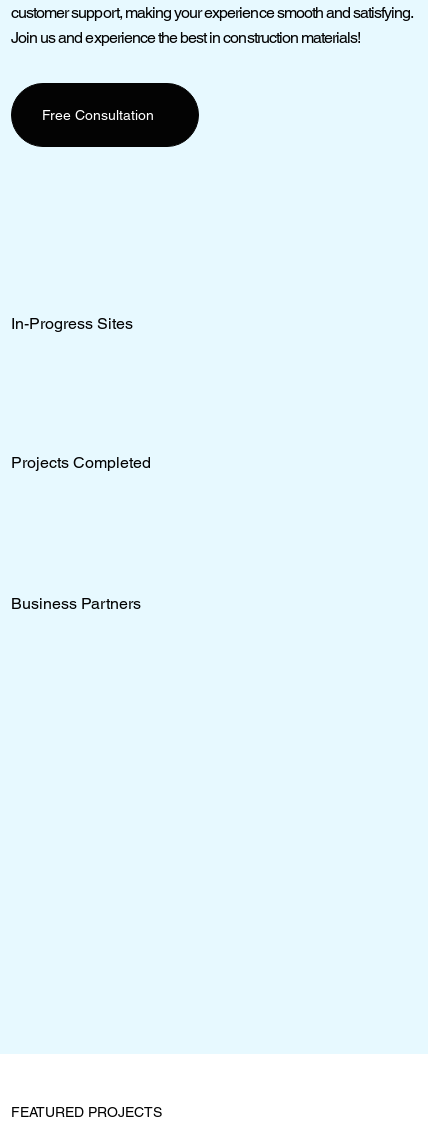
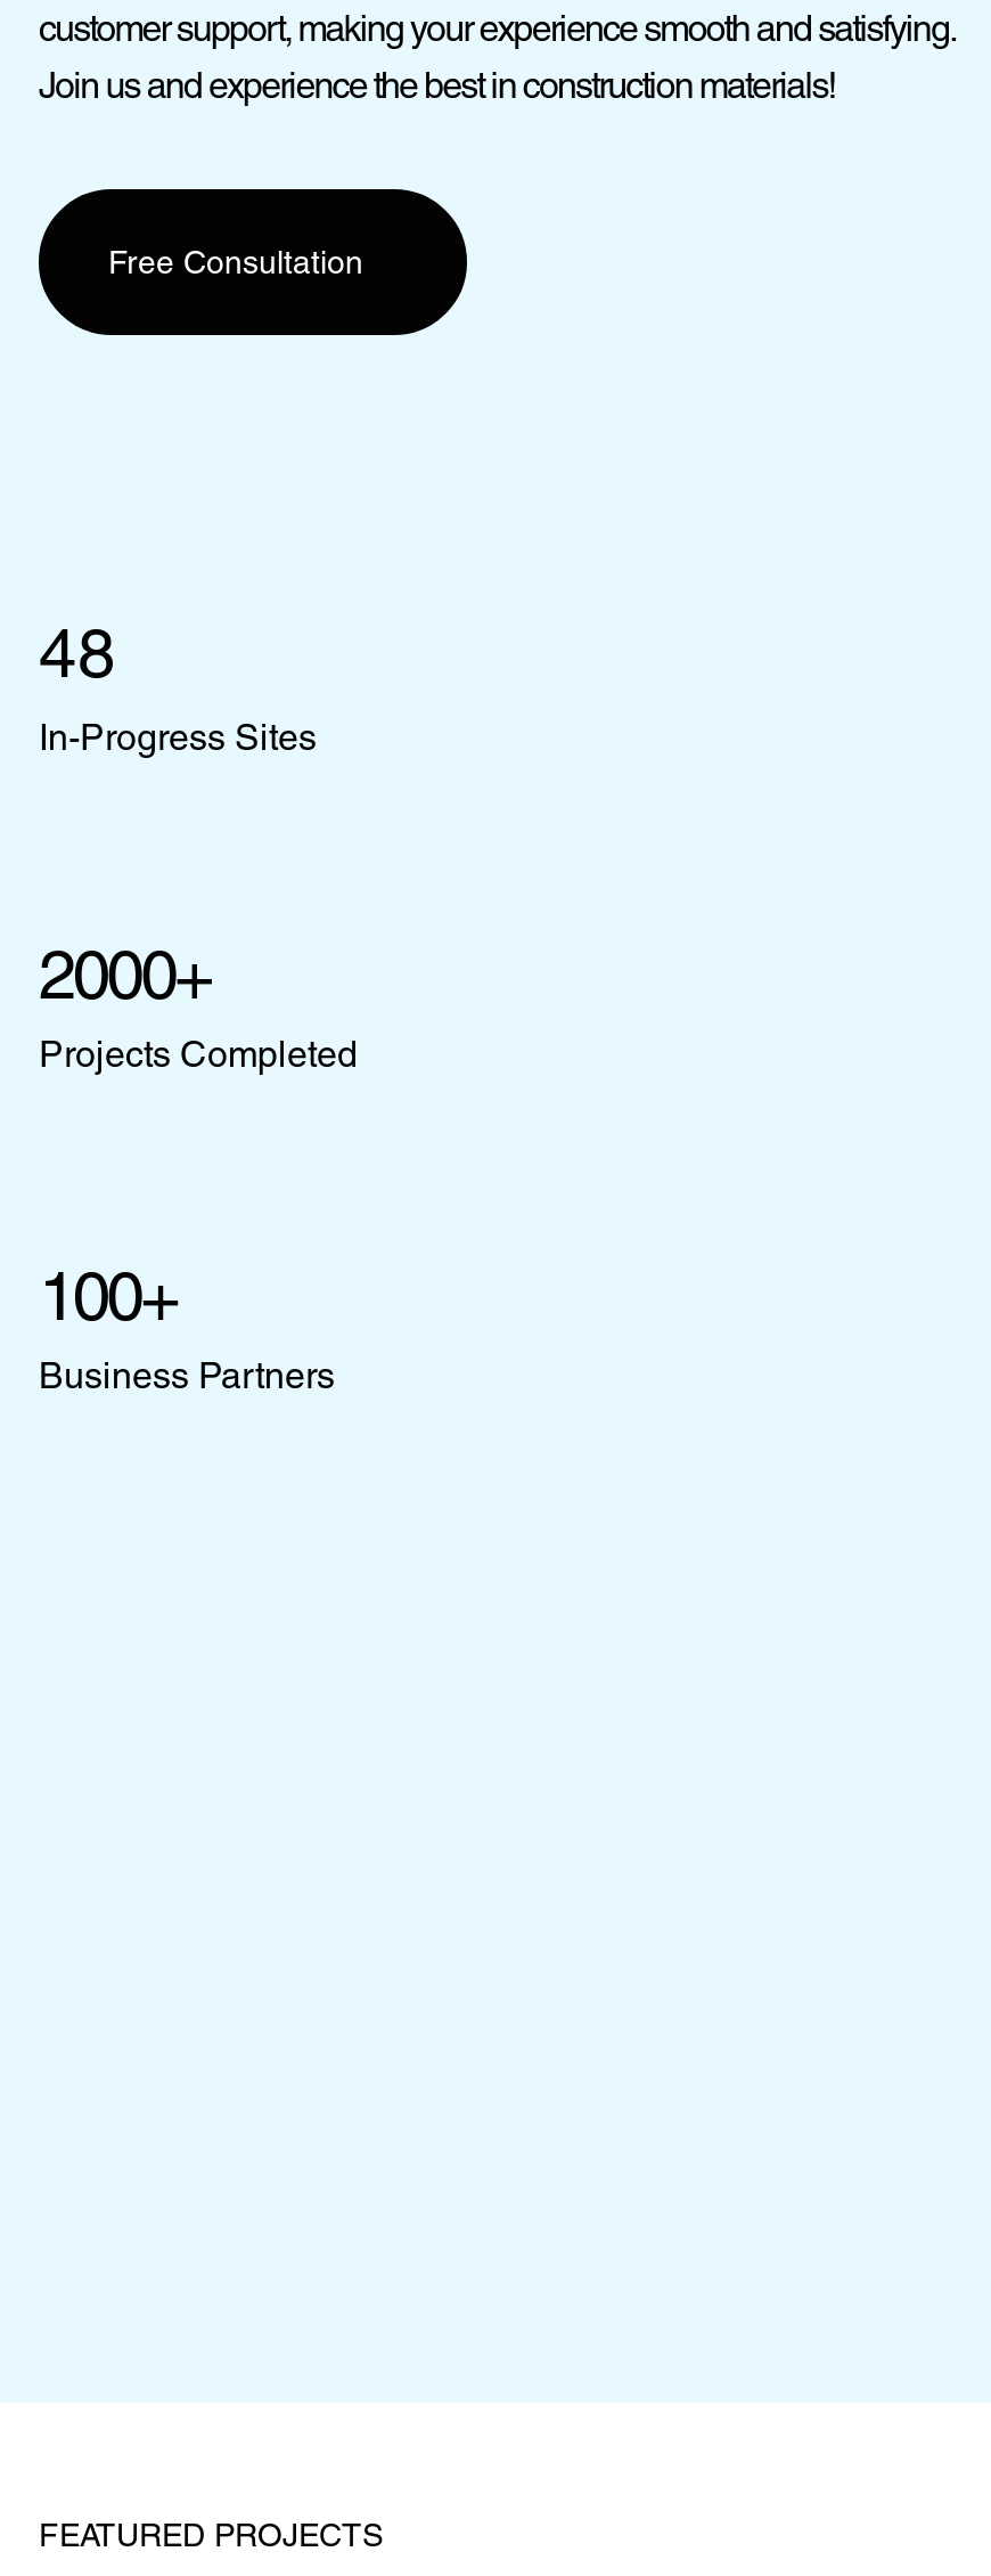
+ 48

+ 2000+

+ 100+
